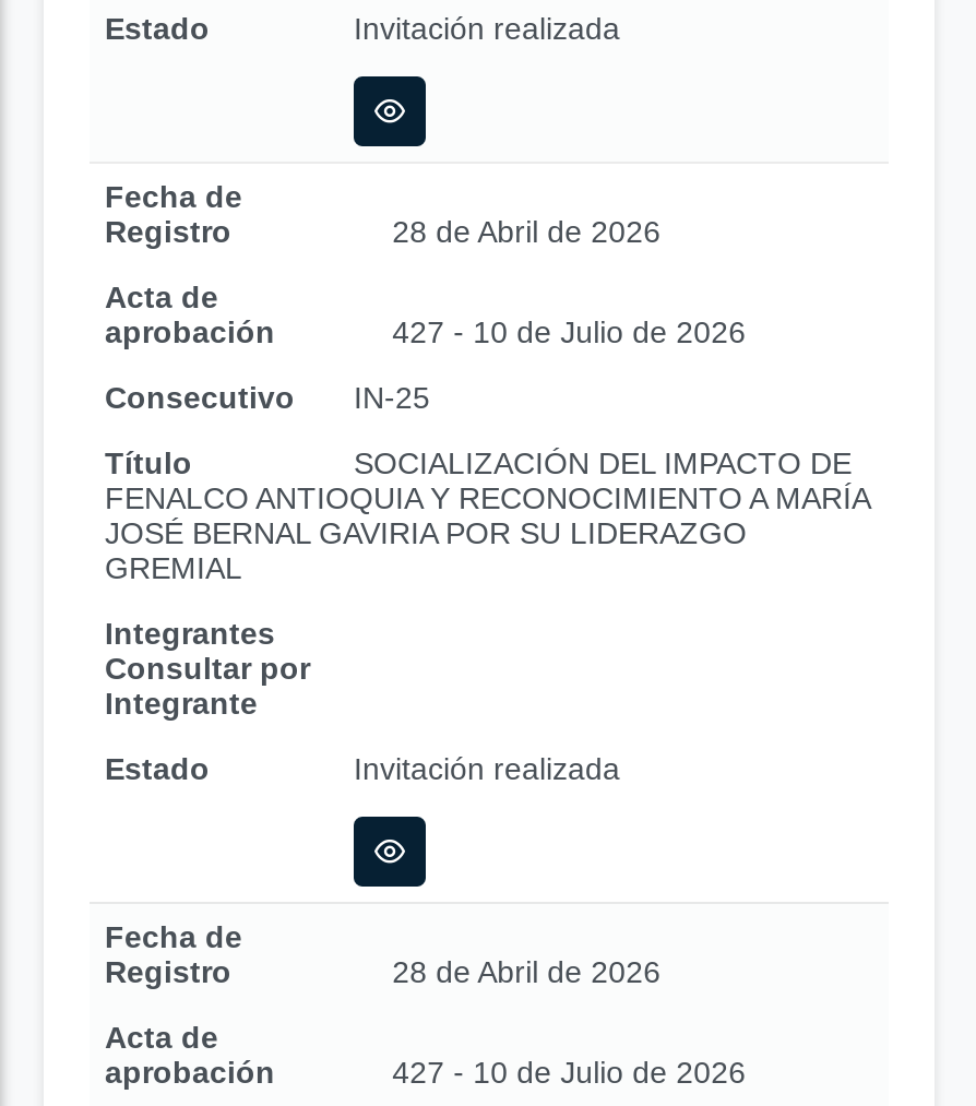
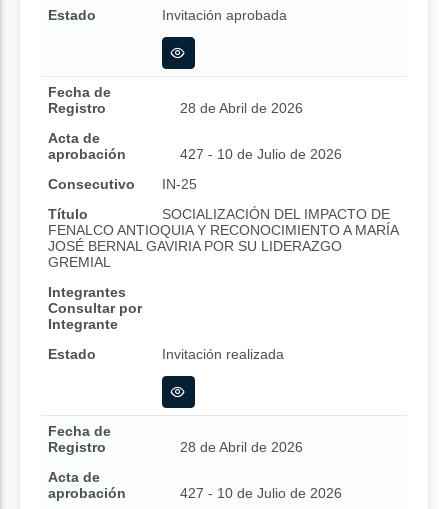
- Invitación realizada
+ Invitación aprobada
